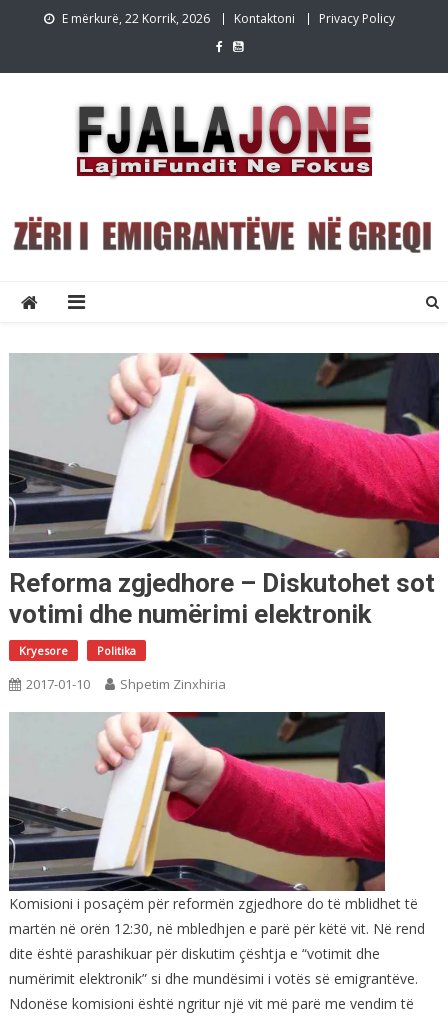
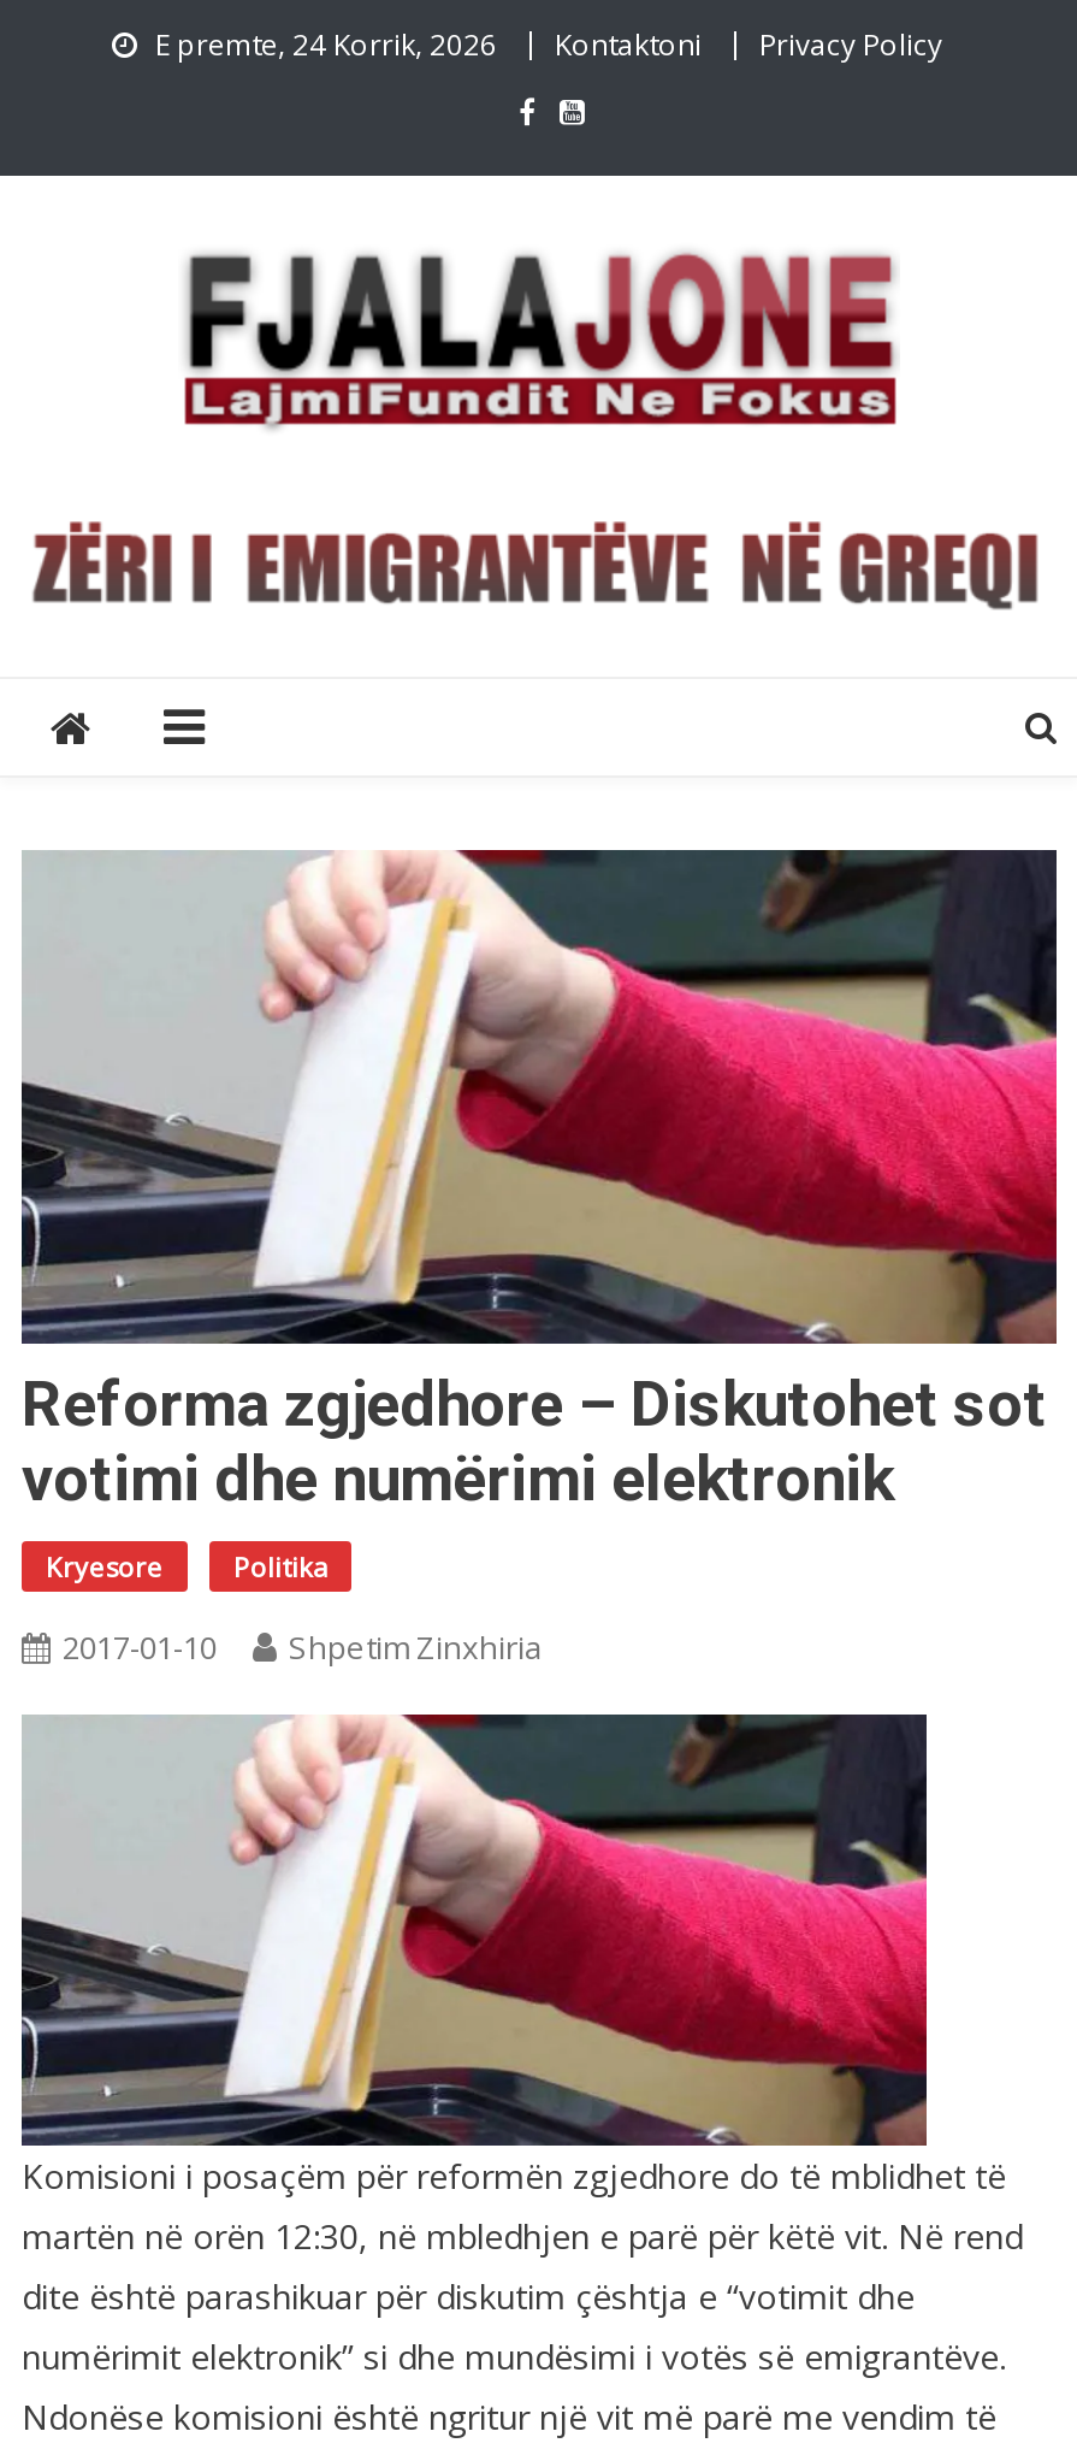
- E mërkurë, 22 Korrik, 2026
+ E premte, 24 Korrik, 2026
